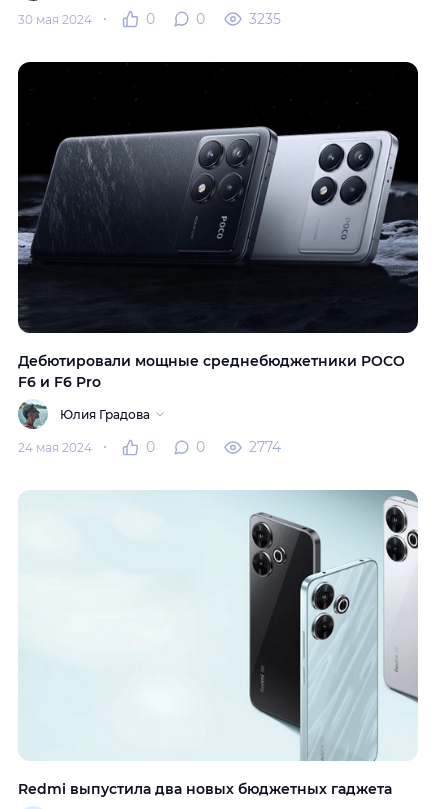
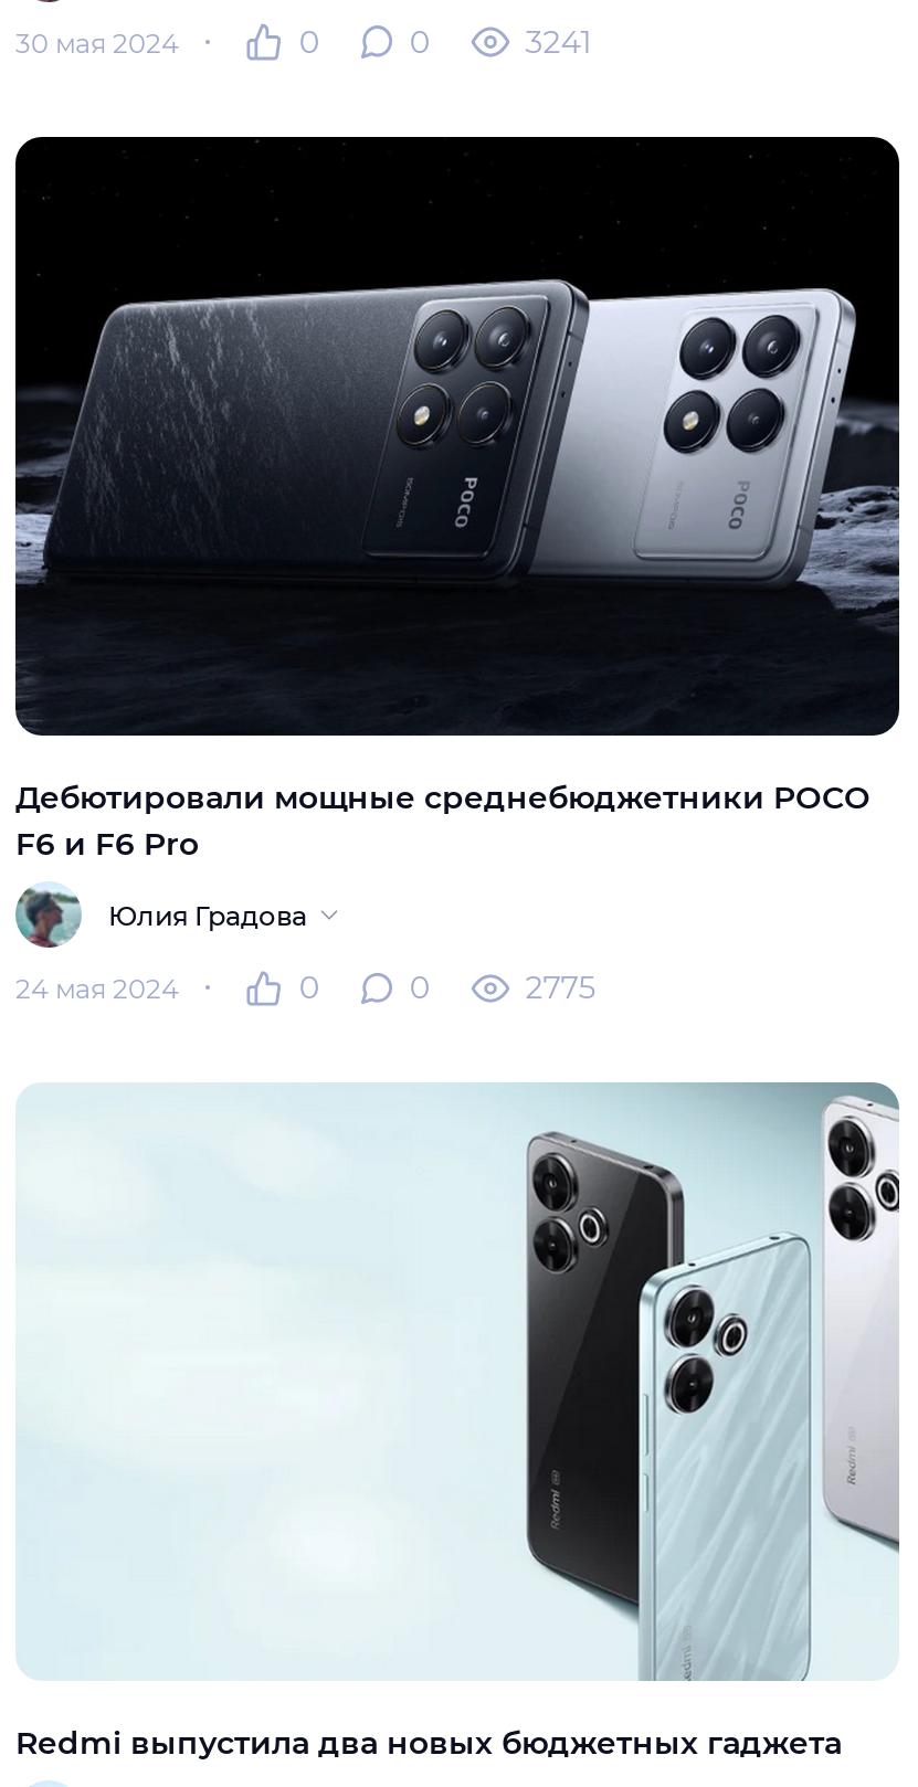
- 3235
+ 3241

- 2774
+ 2775
